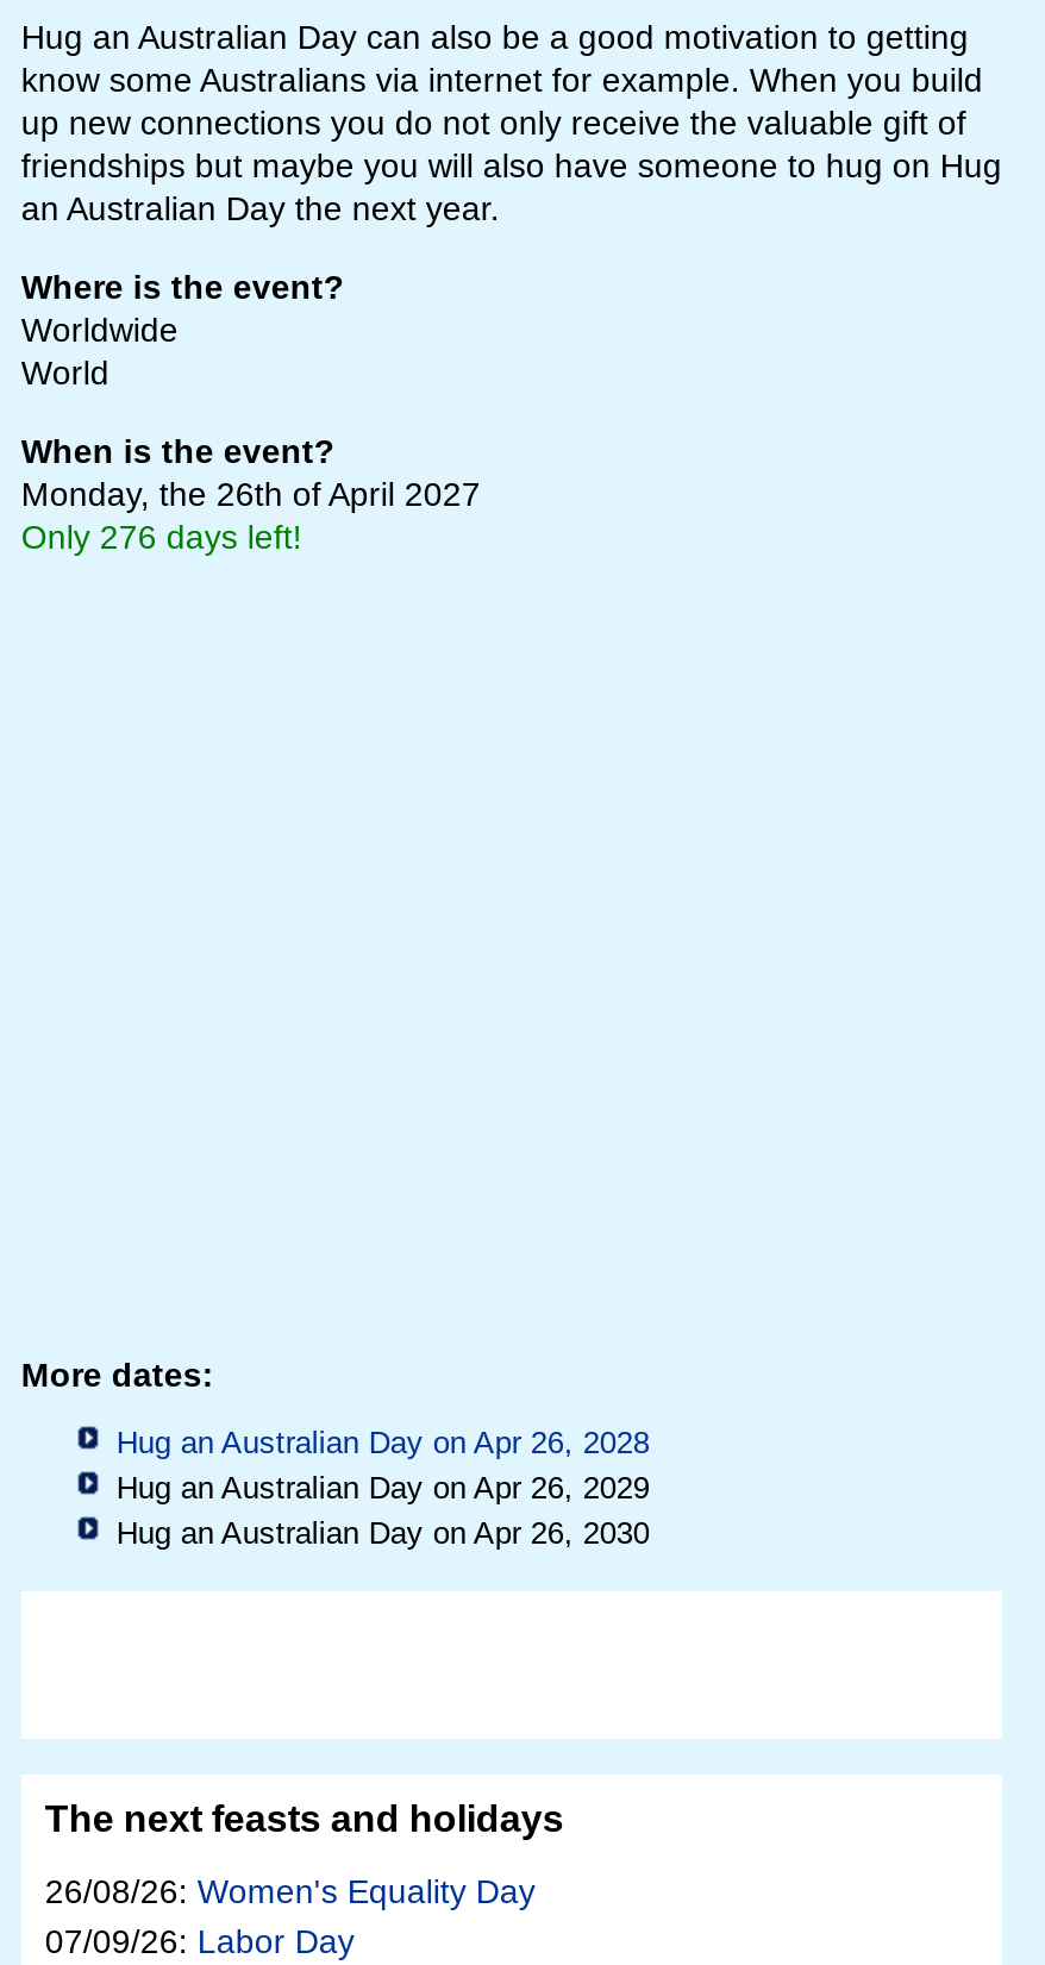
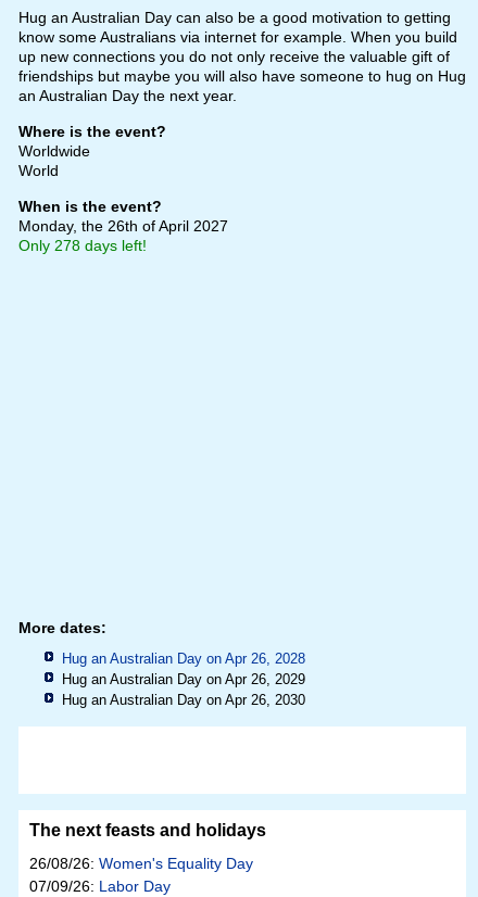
- Only 276 days left!
+ Only 278 days left!
